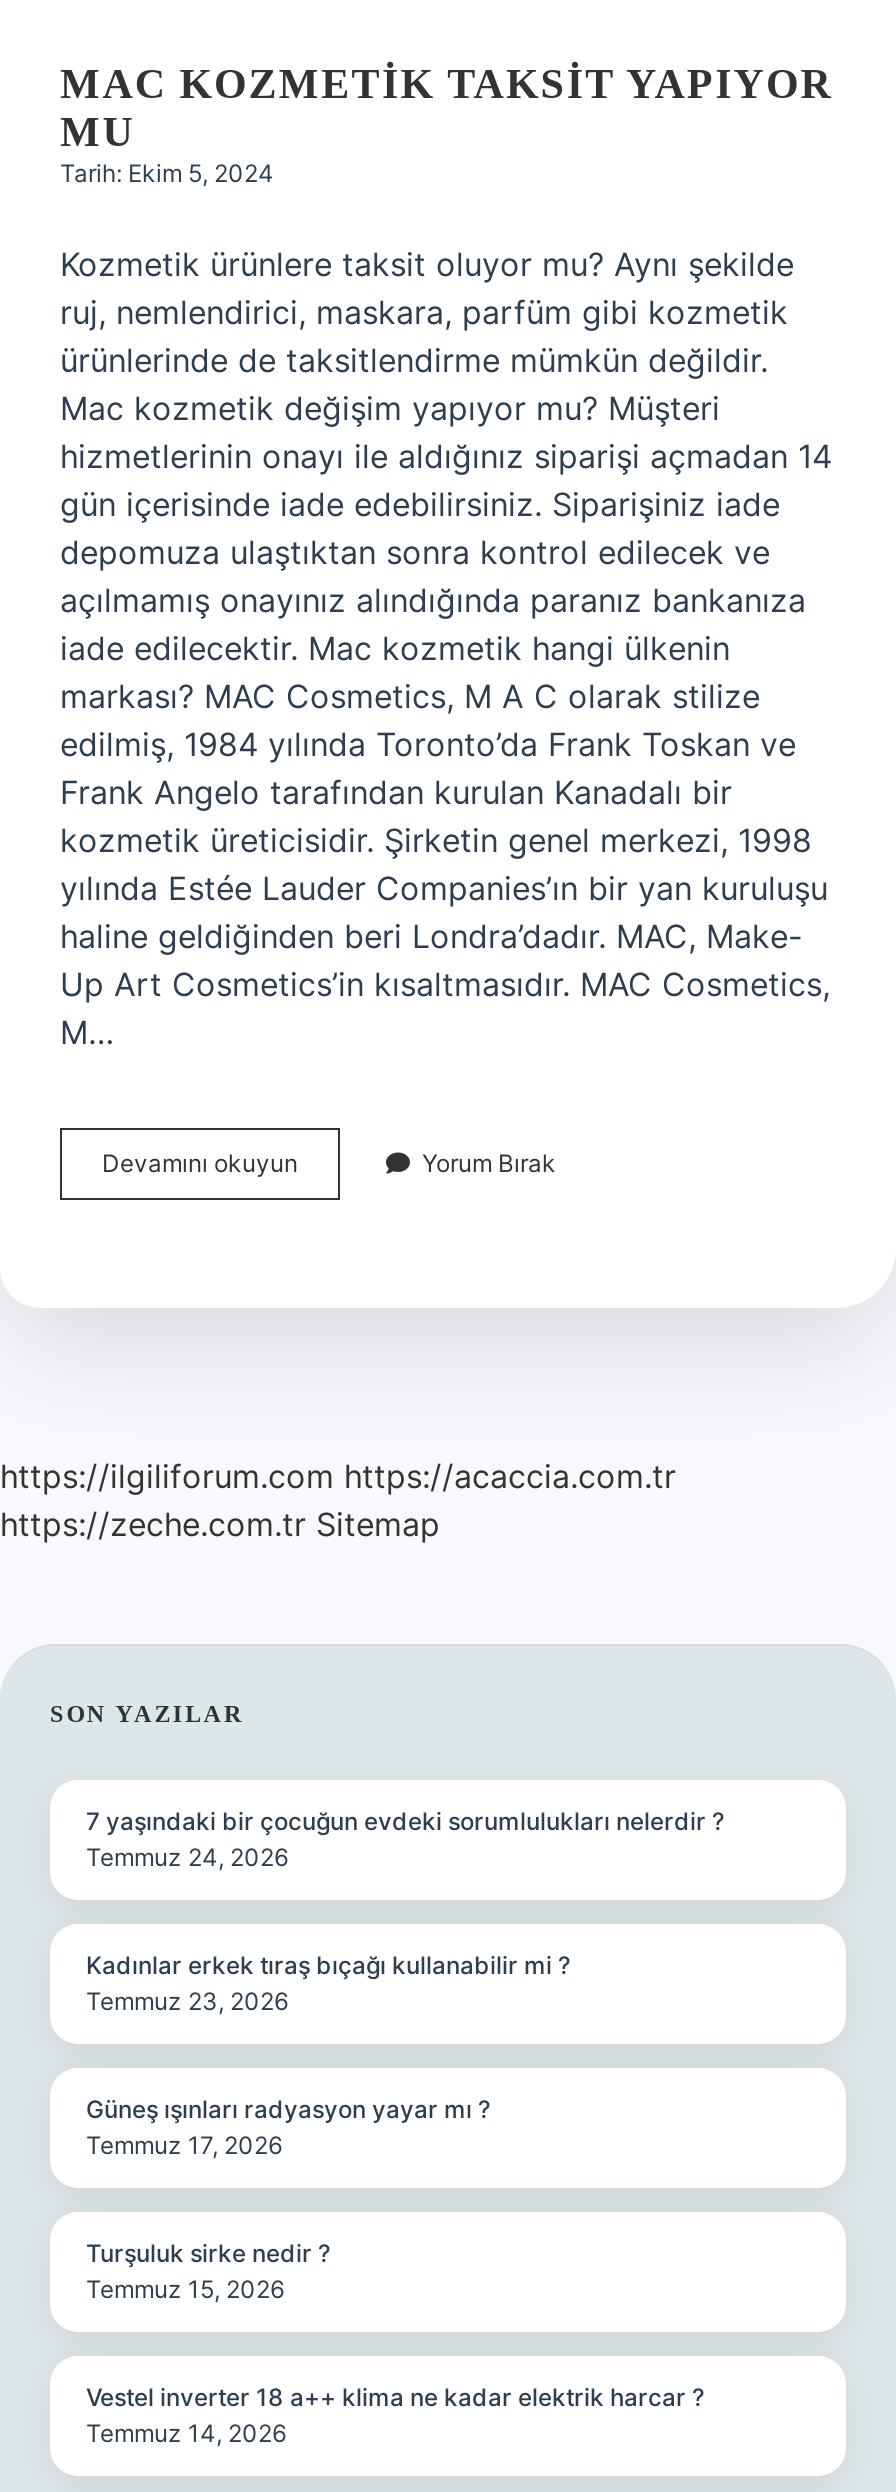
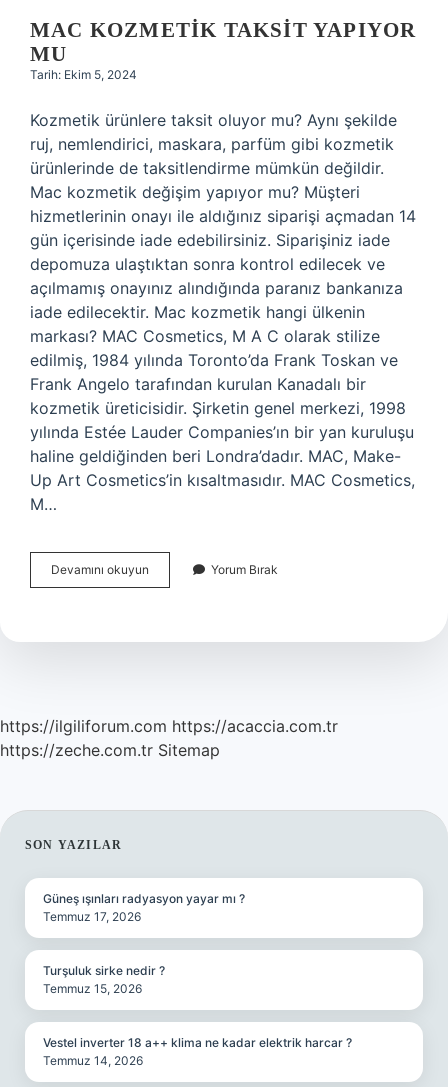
- 7 yaşındaki bir çocuğun evdeki sorumlulukları nelerdir ?
- Temmuz 24, 2026

- Kadınlar erkek tıraş bıçağı kullanabilir mi ?
- Temmuz 23, 2026
